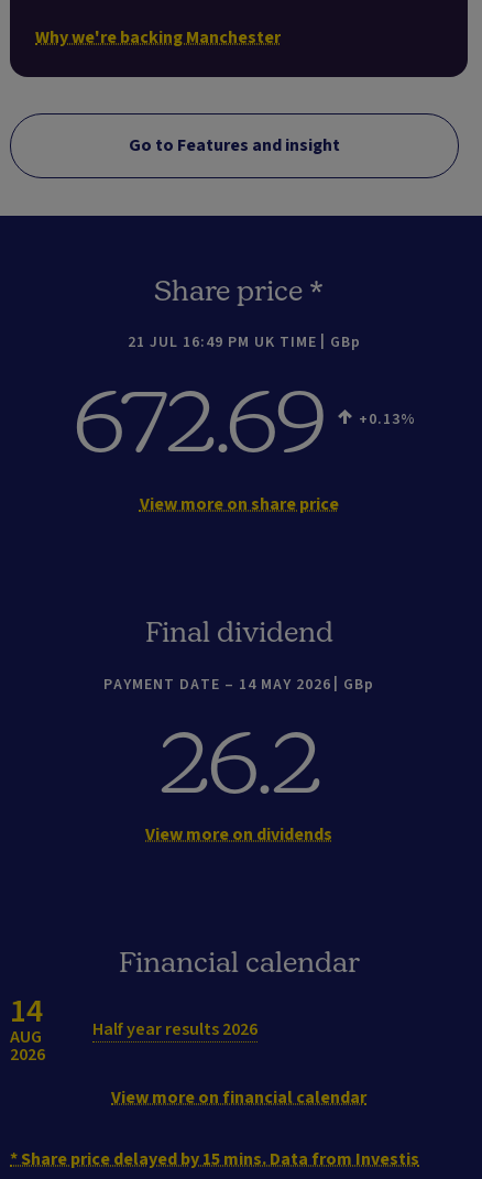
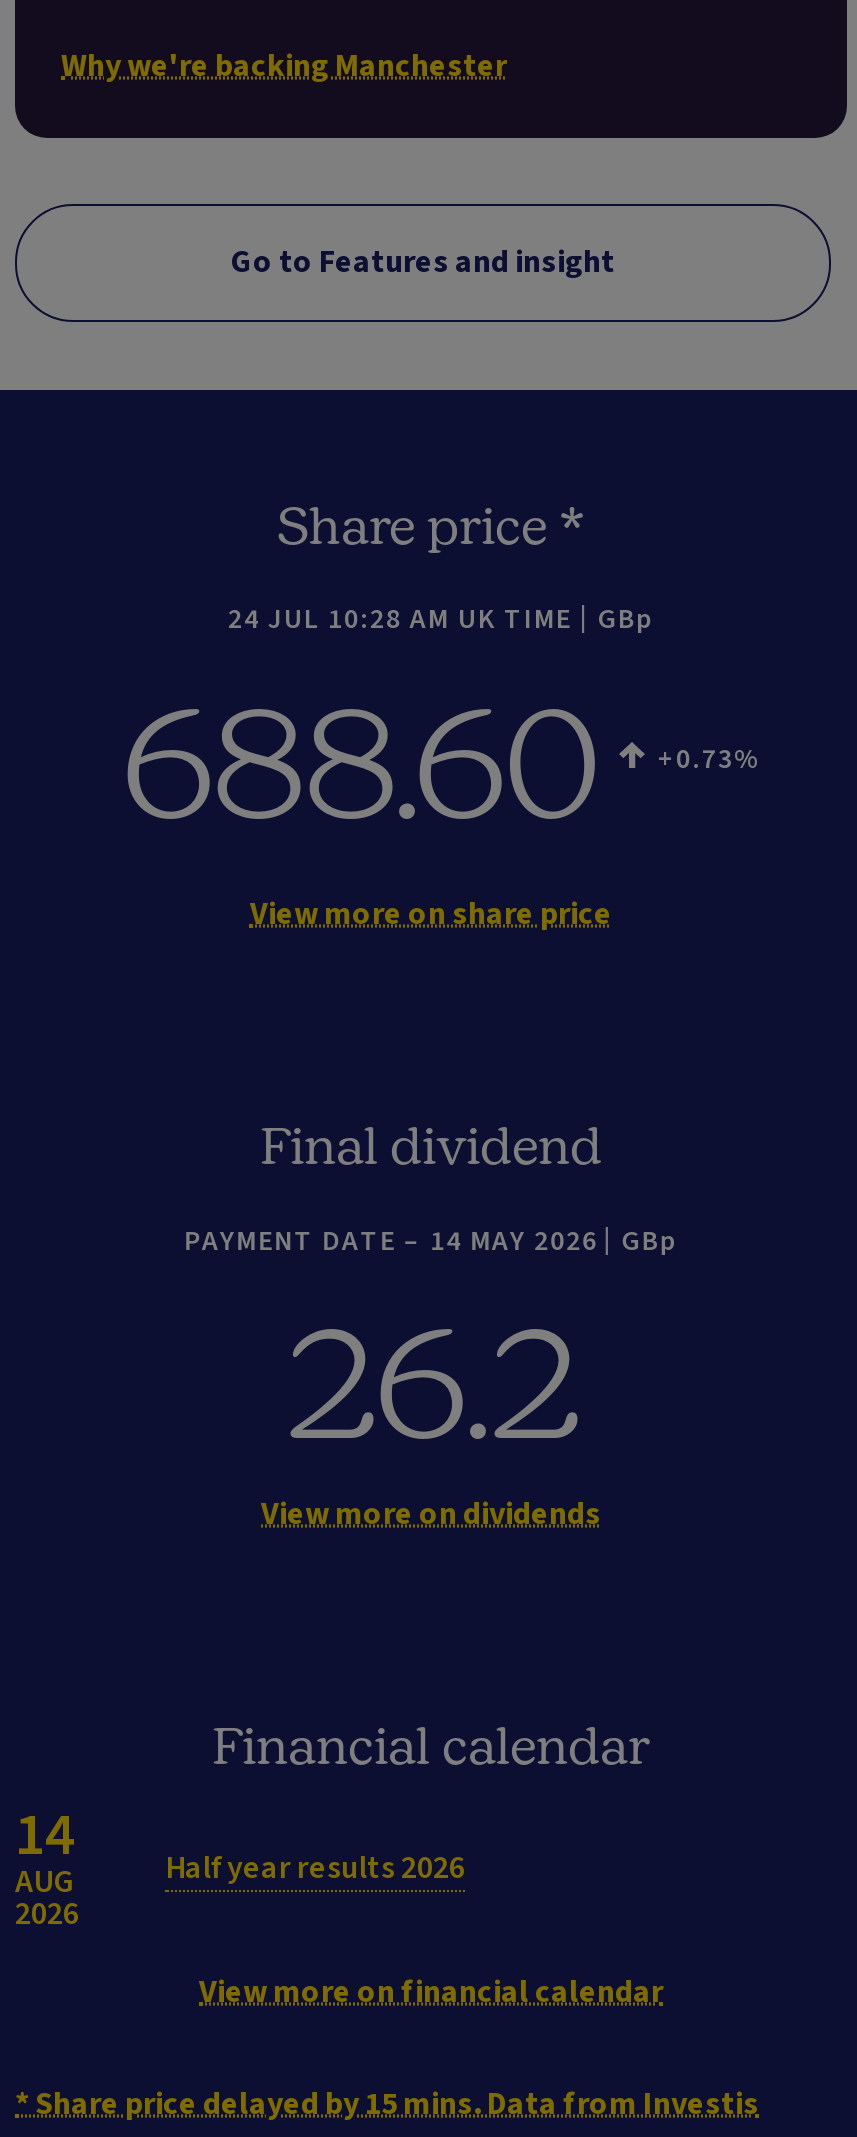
- 21 JUL 16:49 PM UK TIME GBp
+ 24 JUL 10:28 AM UK TIME GBp

- 672.69
+ 688.60

- +0.13
+ +0.73
